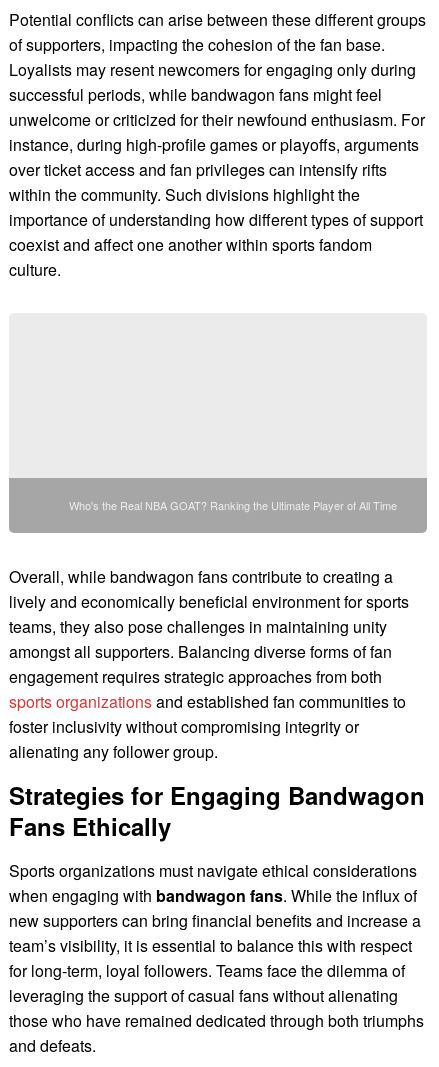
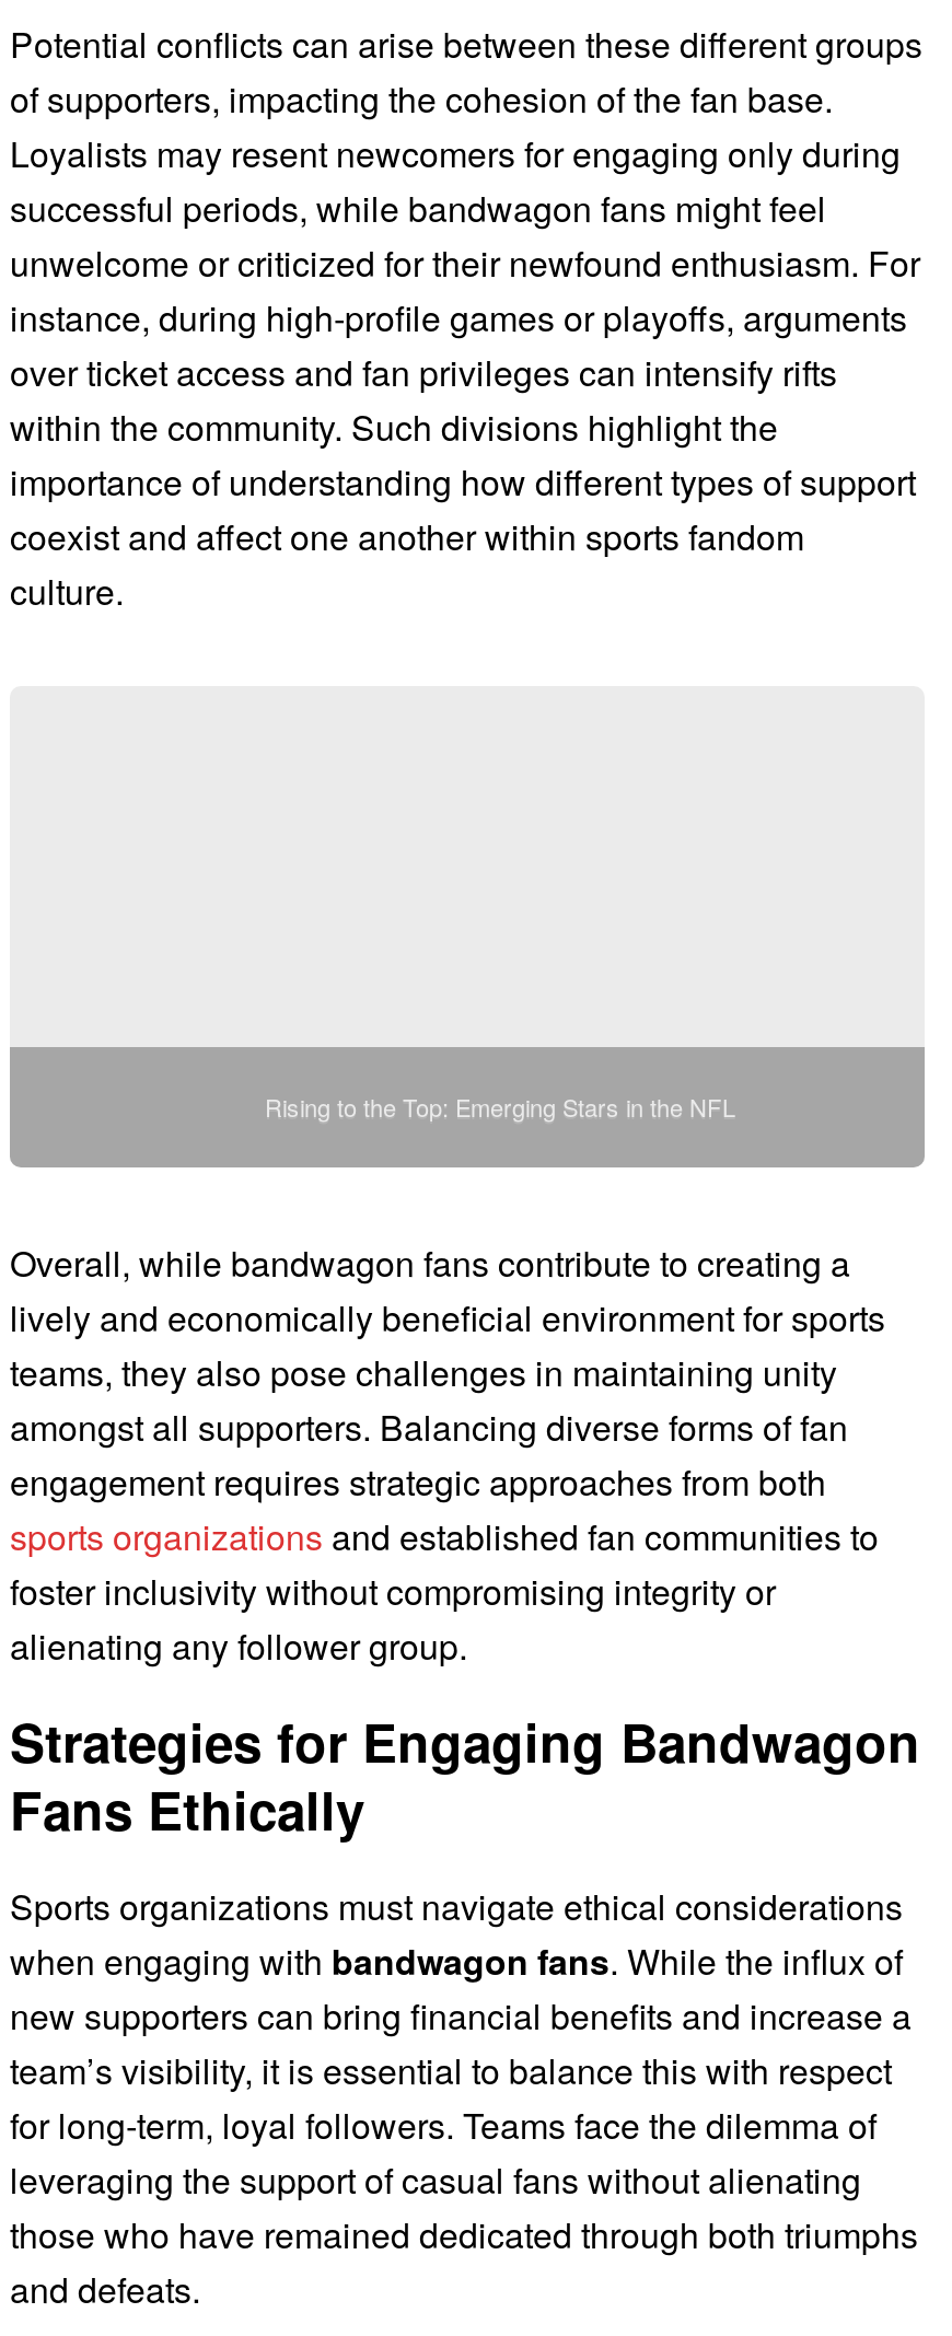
- Who's the Real NBA GOAT? Ranking the Ultimate Player of All Time
+ Rising to the Top: Emerging Stars in the NFL
